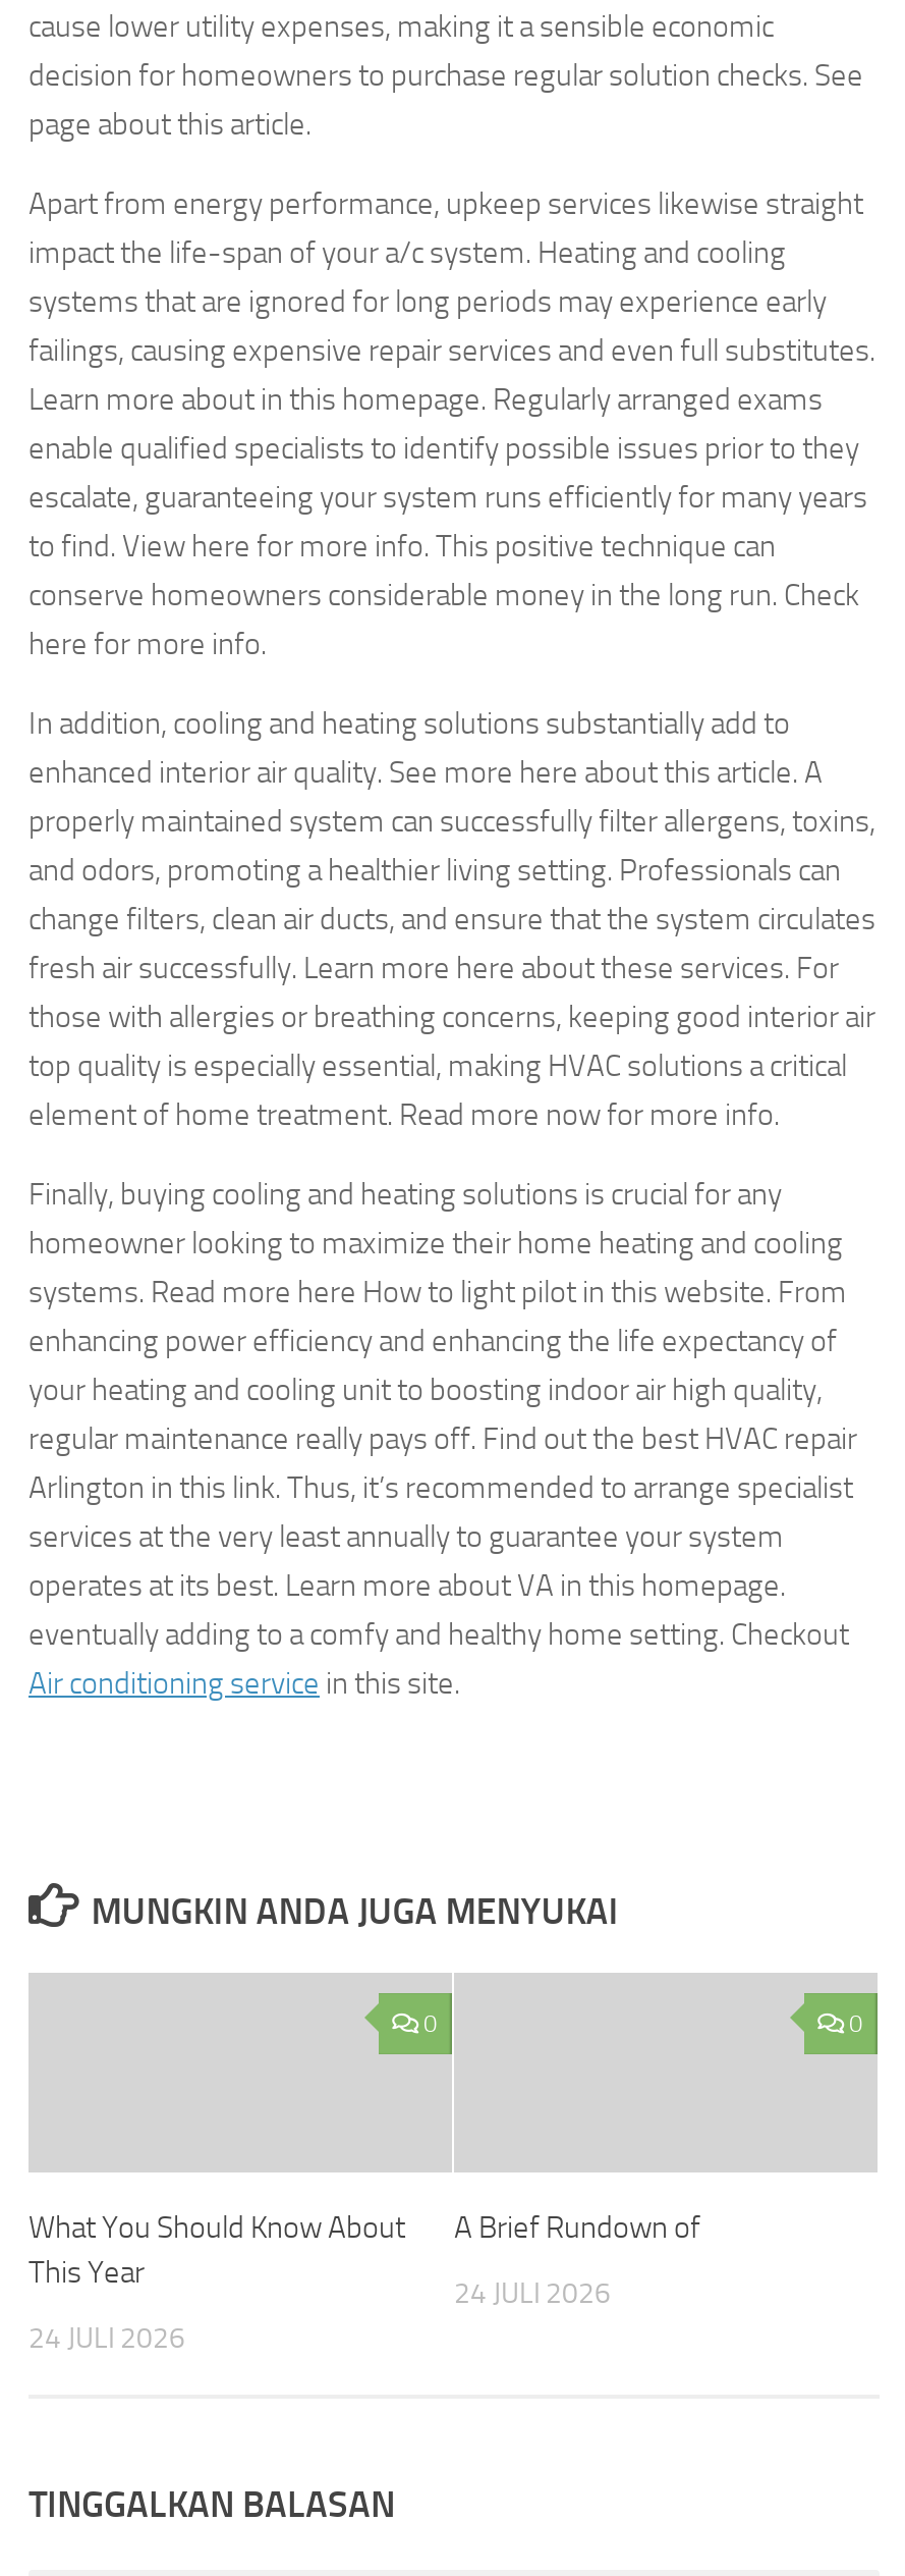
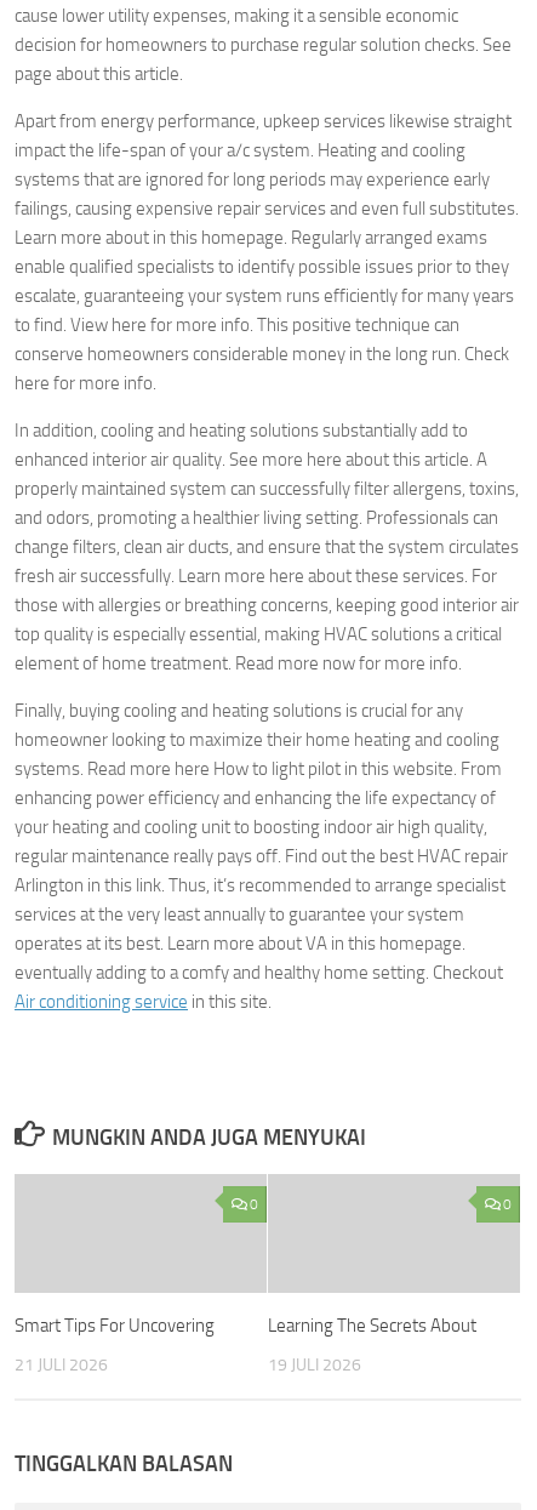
- What You Should Know About
- This Year
+ Smart Tips For Uncovering

- A Brief Rundown of
+ Learning The Secrets About

- 24 JULI 2026
+ 19 JULI 2026

- 24 JULI 2026
+ 21 JULI 2026
